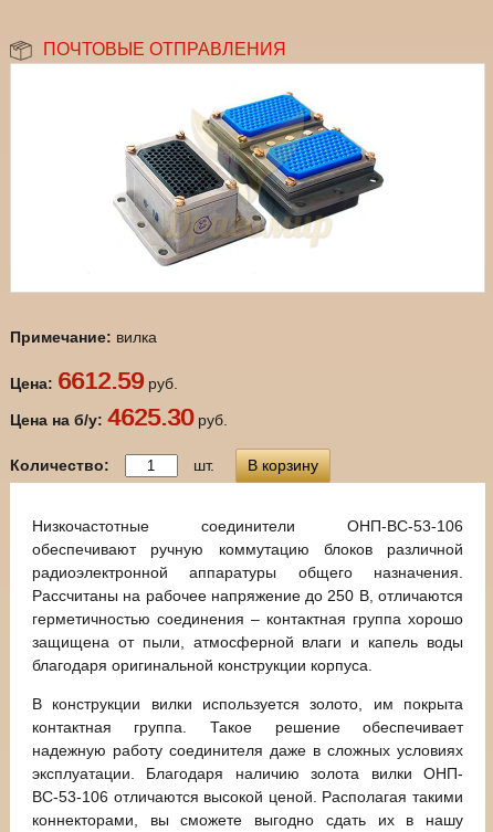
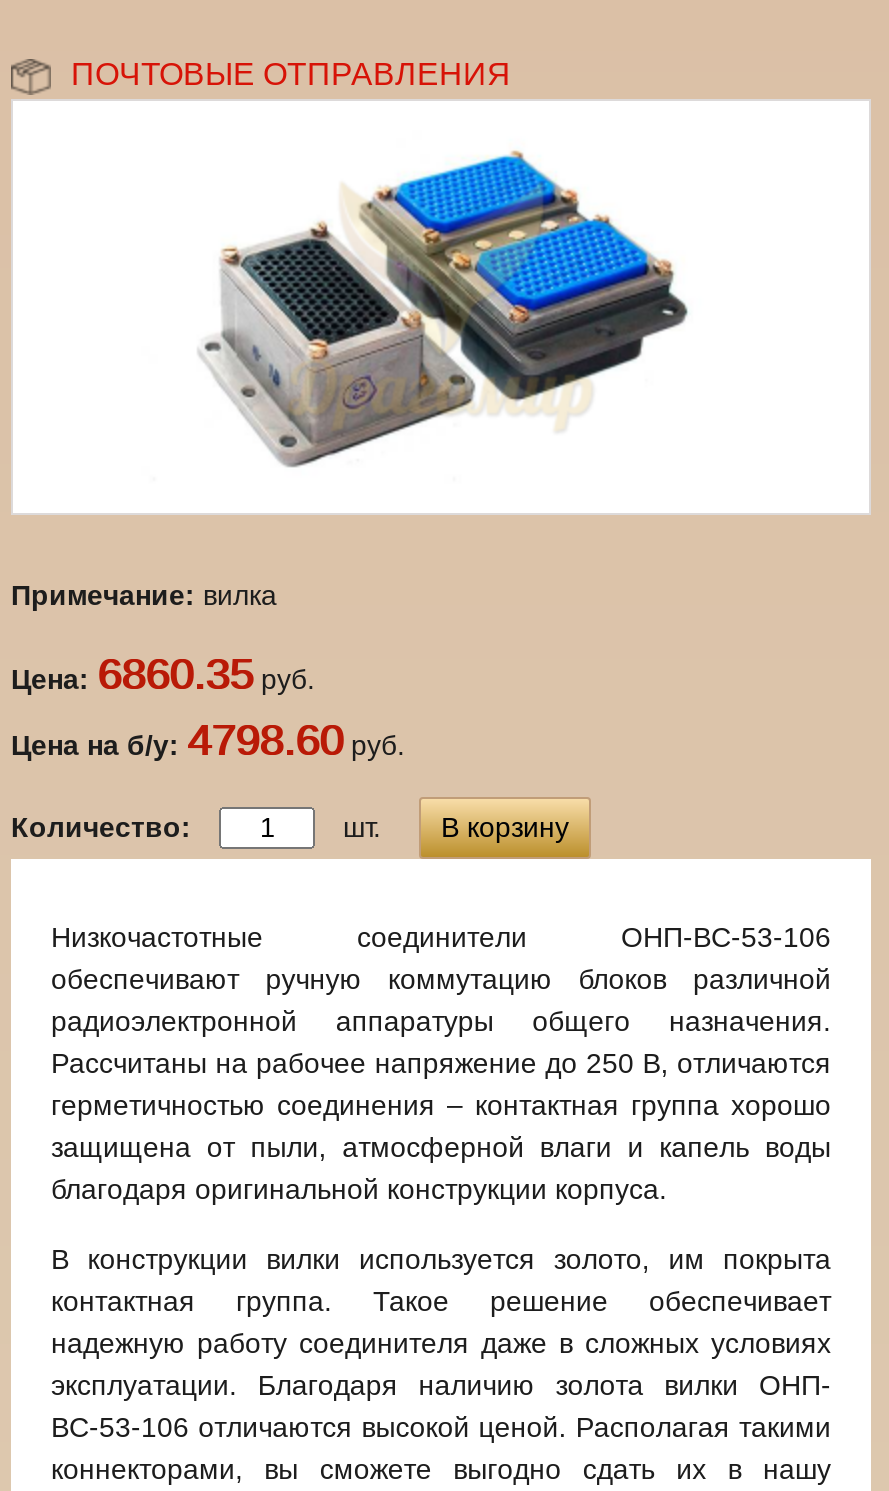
- Цена: 6612.59 руб.
+ Цена: 6860.35 руб.

- Цена на б/у: 4625.30 руб.
+ Цена на б/у: 4798.60 руб.
